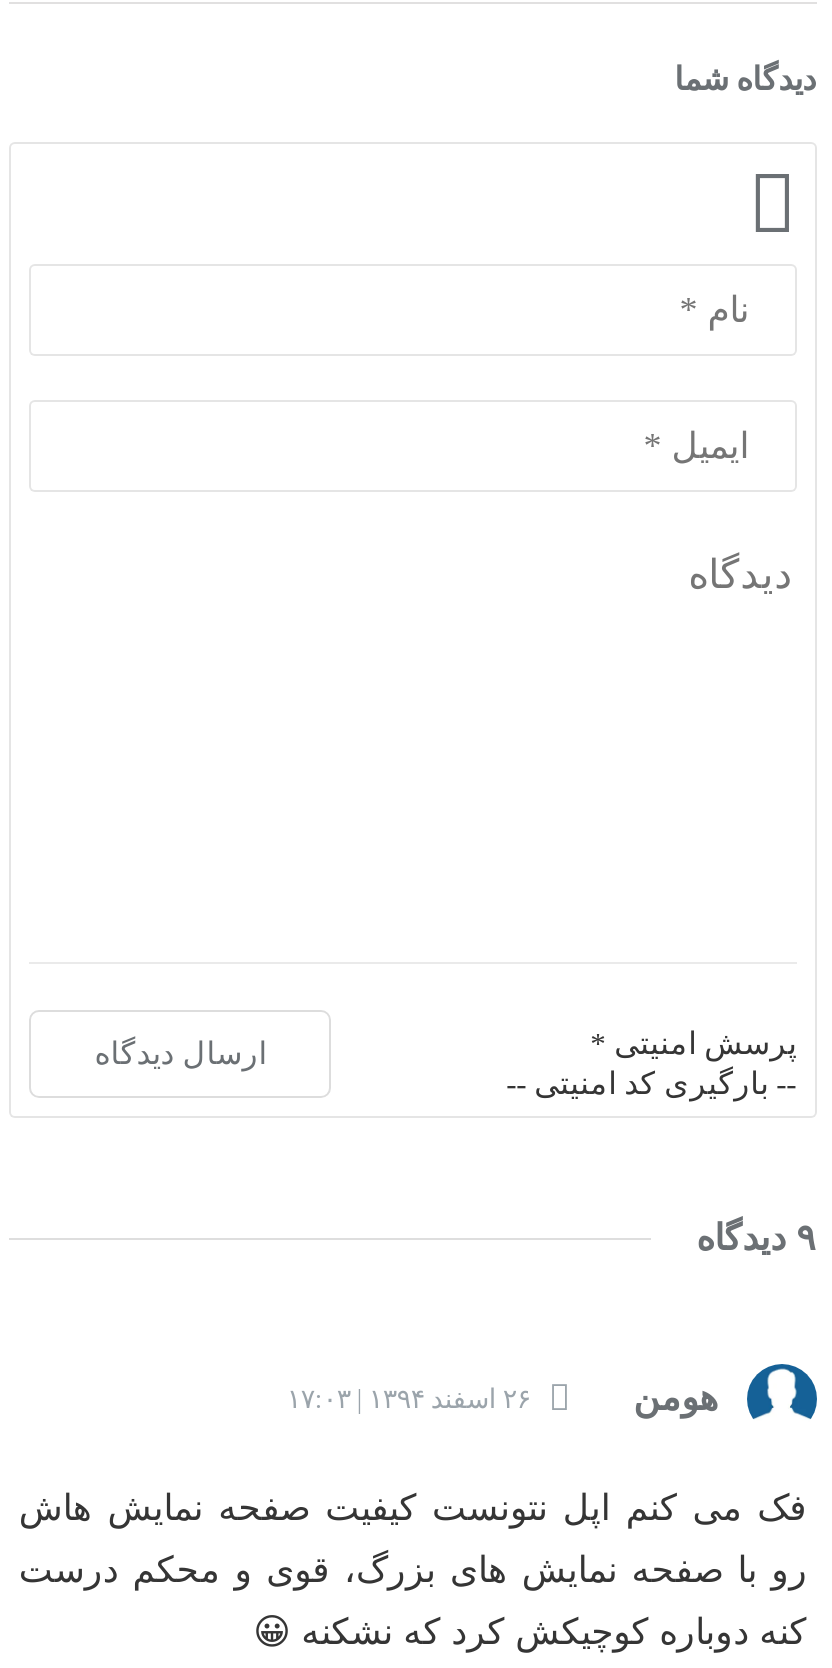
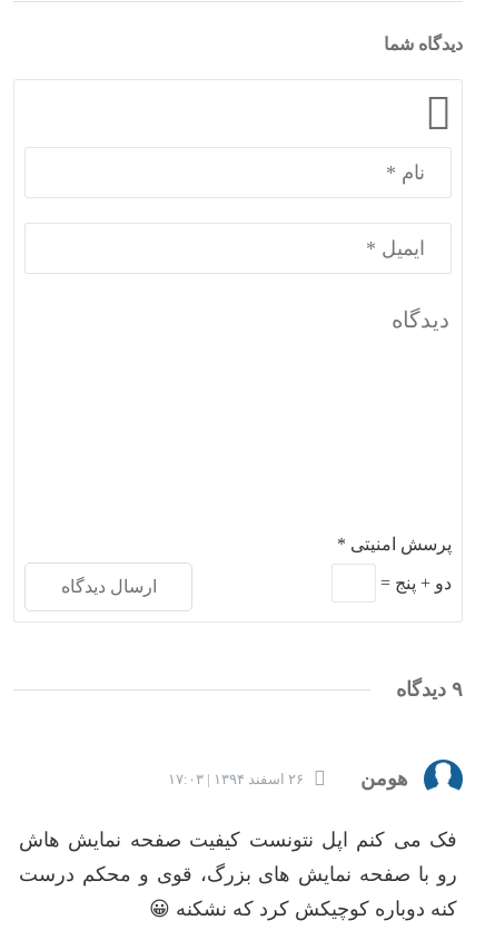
moved up: پرسش امنیتی *

- -- بارگیری کد امنیتی --
+ دو + پنج =
